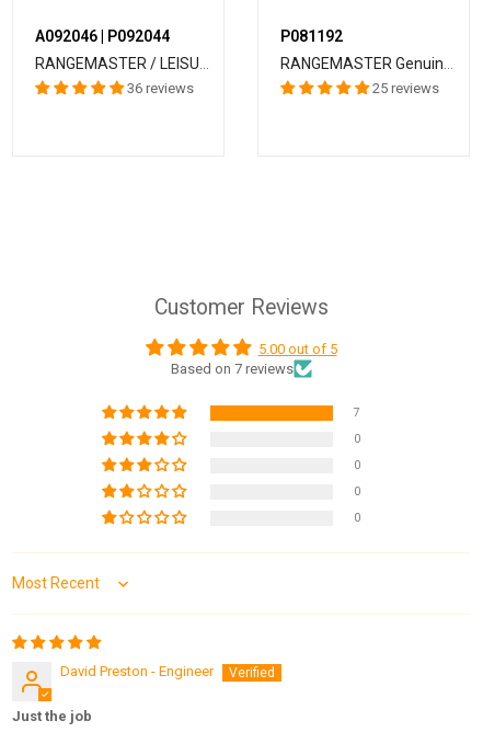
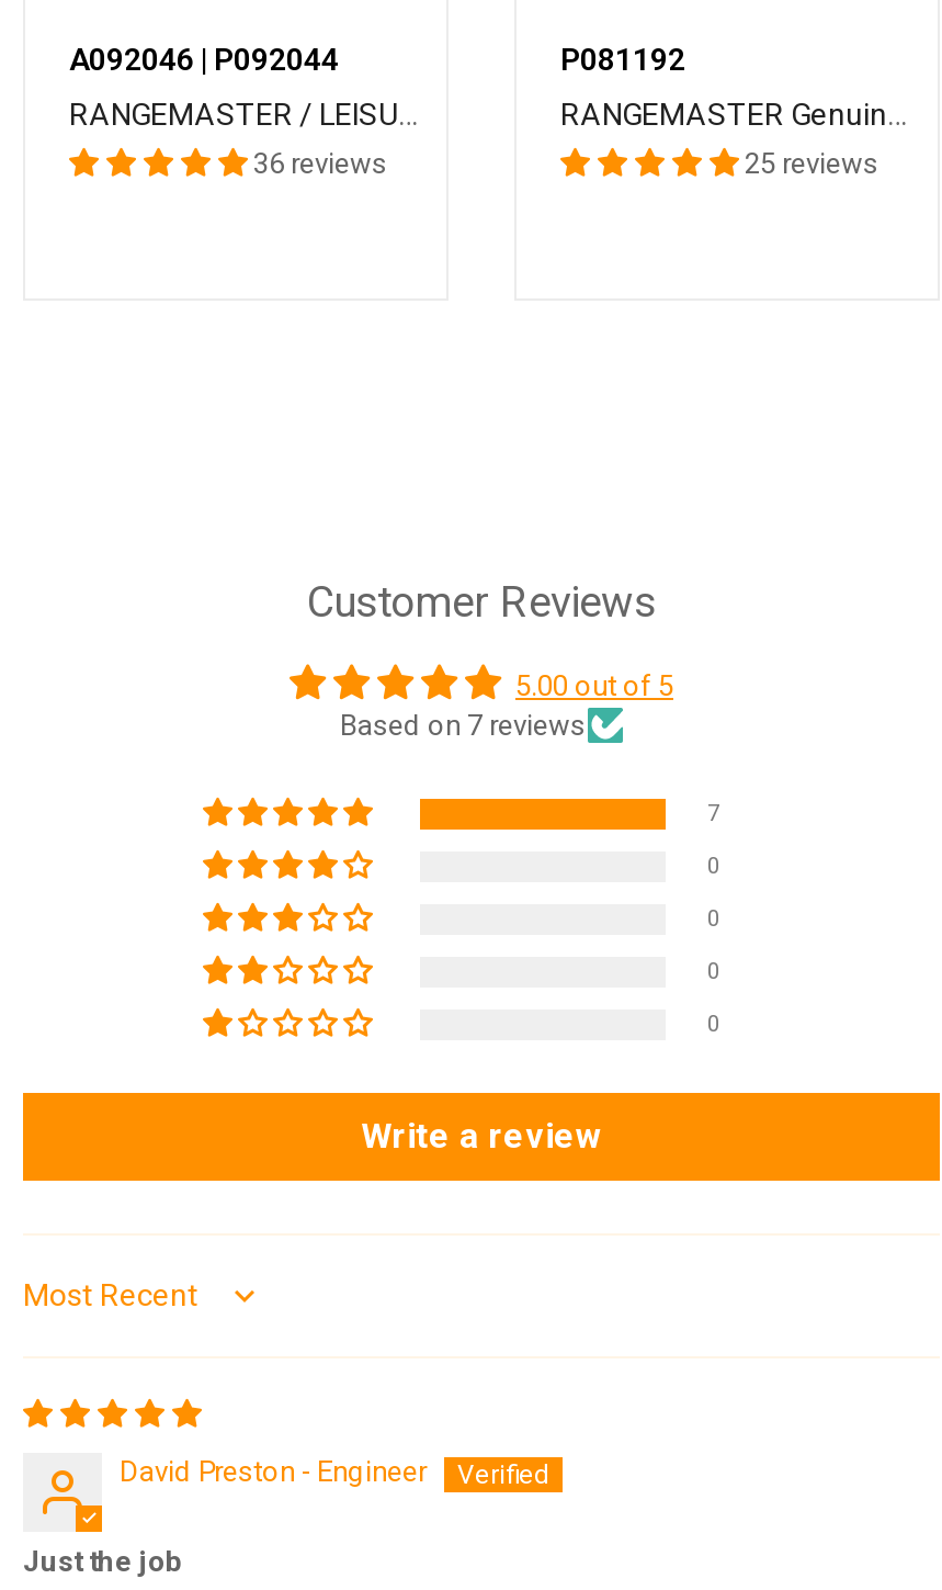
+ Write a review
